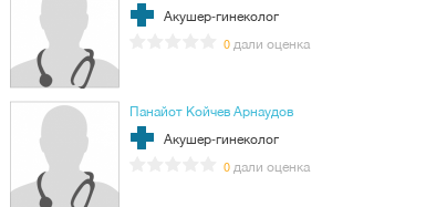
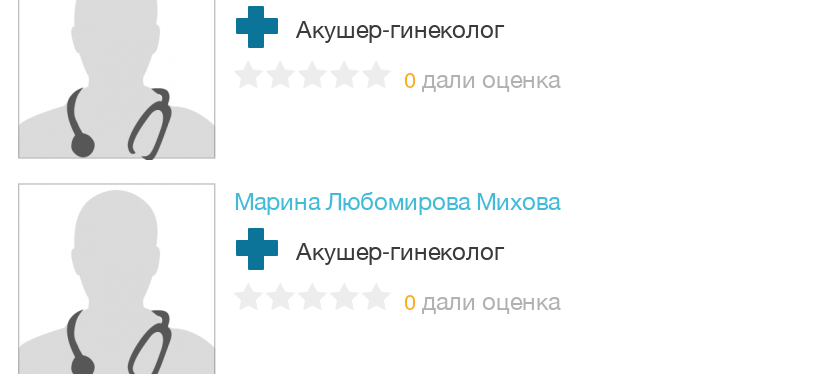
- Панайот Койчев Арнаудов
+ Марина Любомирова Михова
